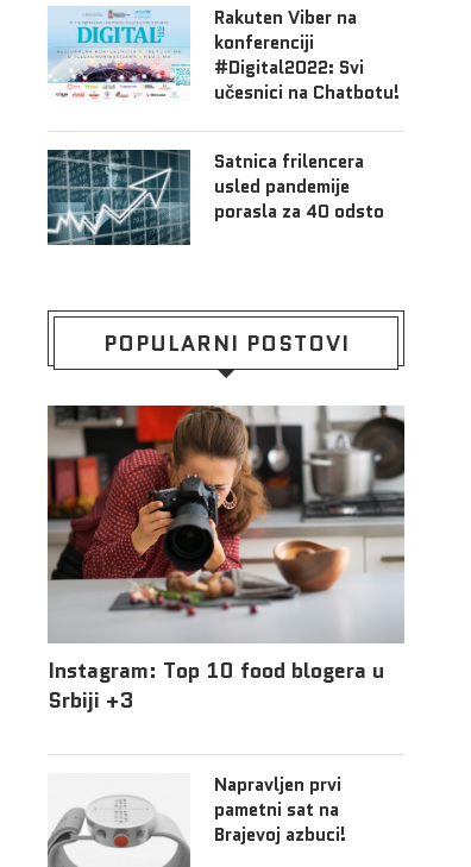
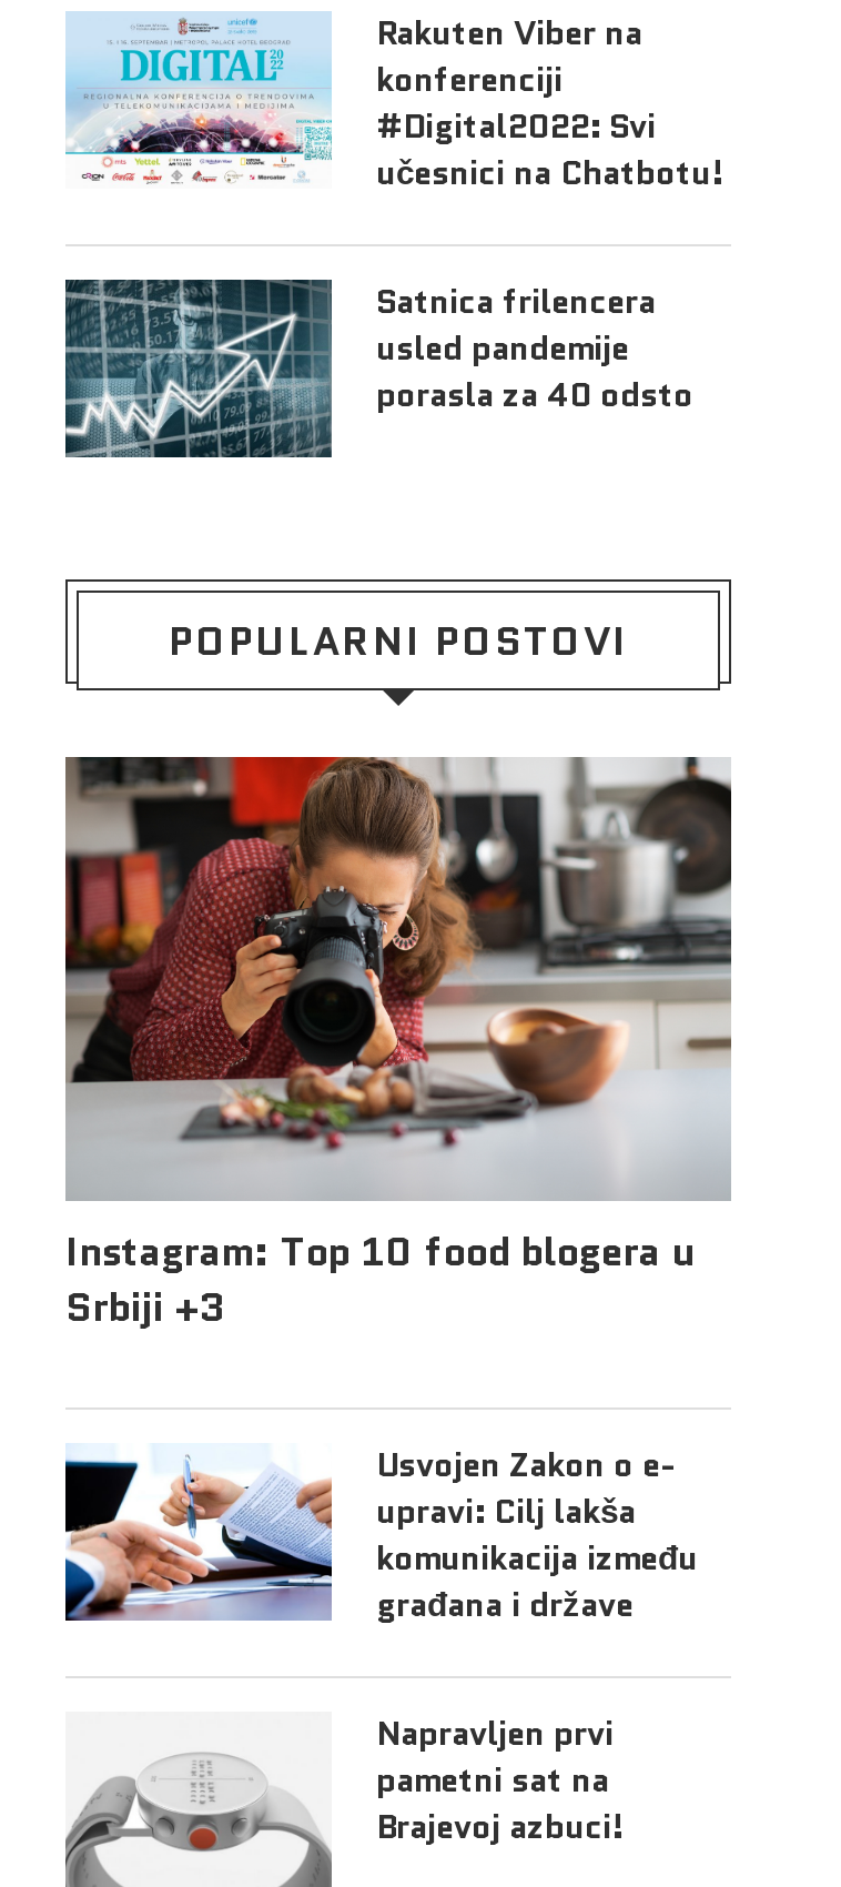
+ [image]
+ Usvojen Zakon o e-
+ upravi: Cilj lakša
+ komunikacija između
+ građana i države
